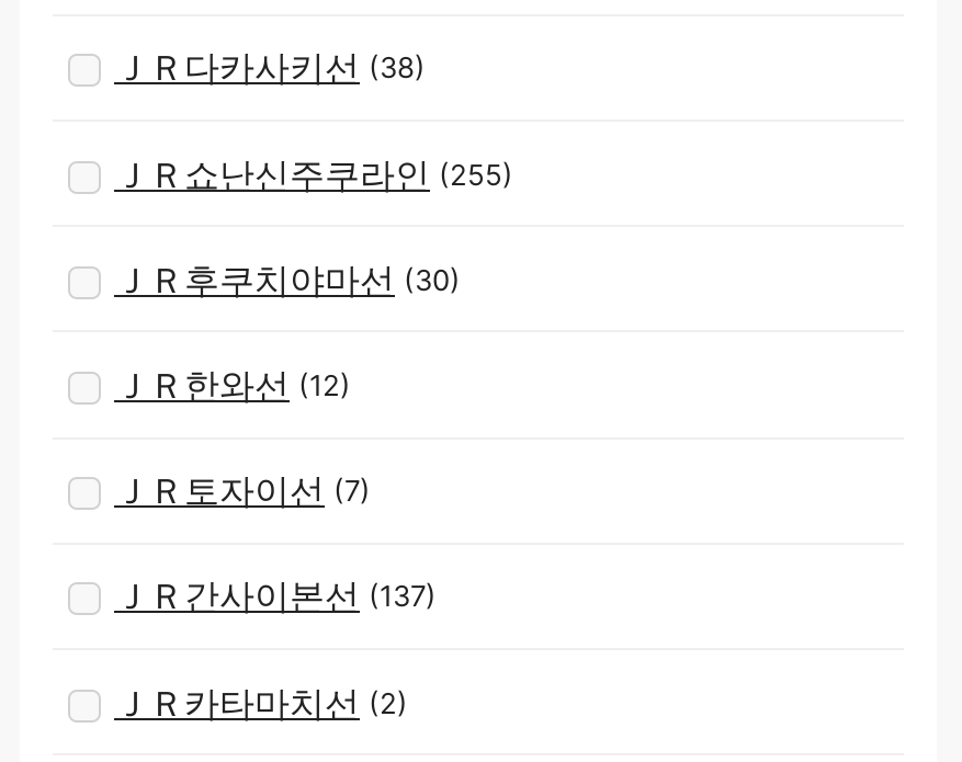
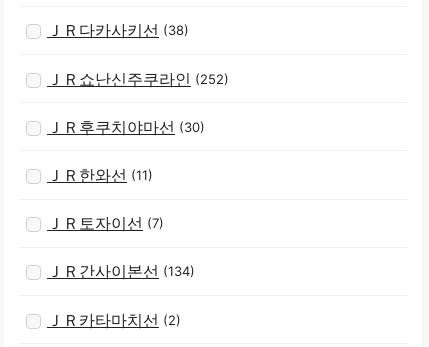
- ＪＲ쇼난신주쿠라인 (255)
+ ＪＲ쇼난신주쿠라인 (252)

- ＪＲ한와선 (12)
+ ＪＲ한와선 (11)

- ＪＲ간사이본선 (137)
+ ＪＲ간사이본선 (134)
